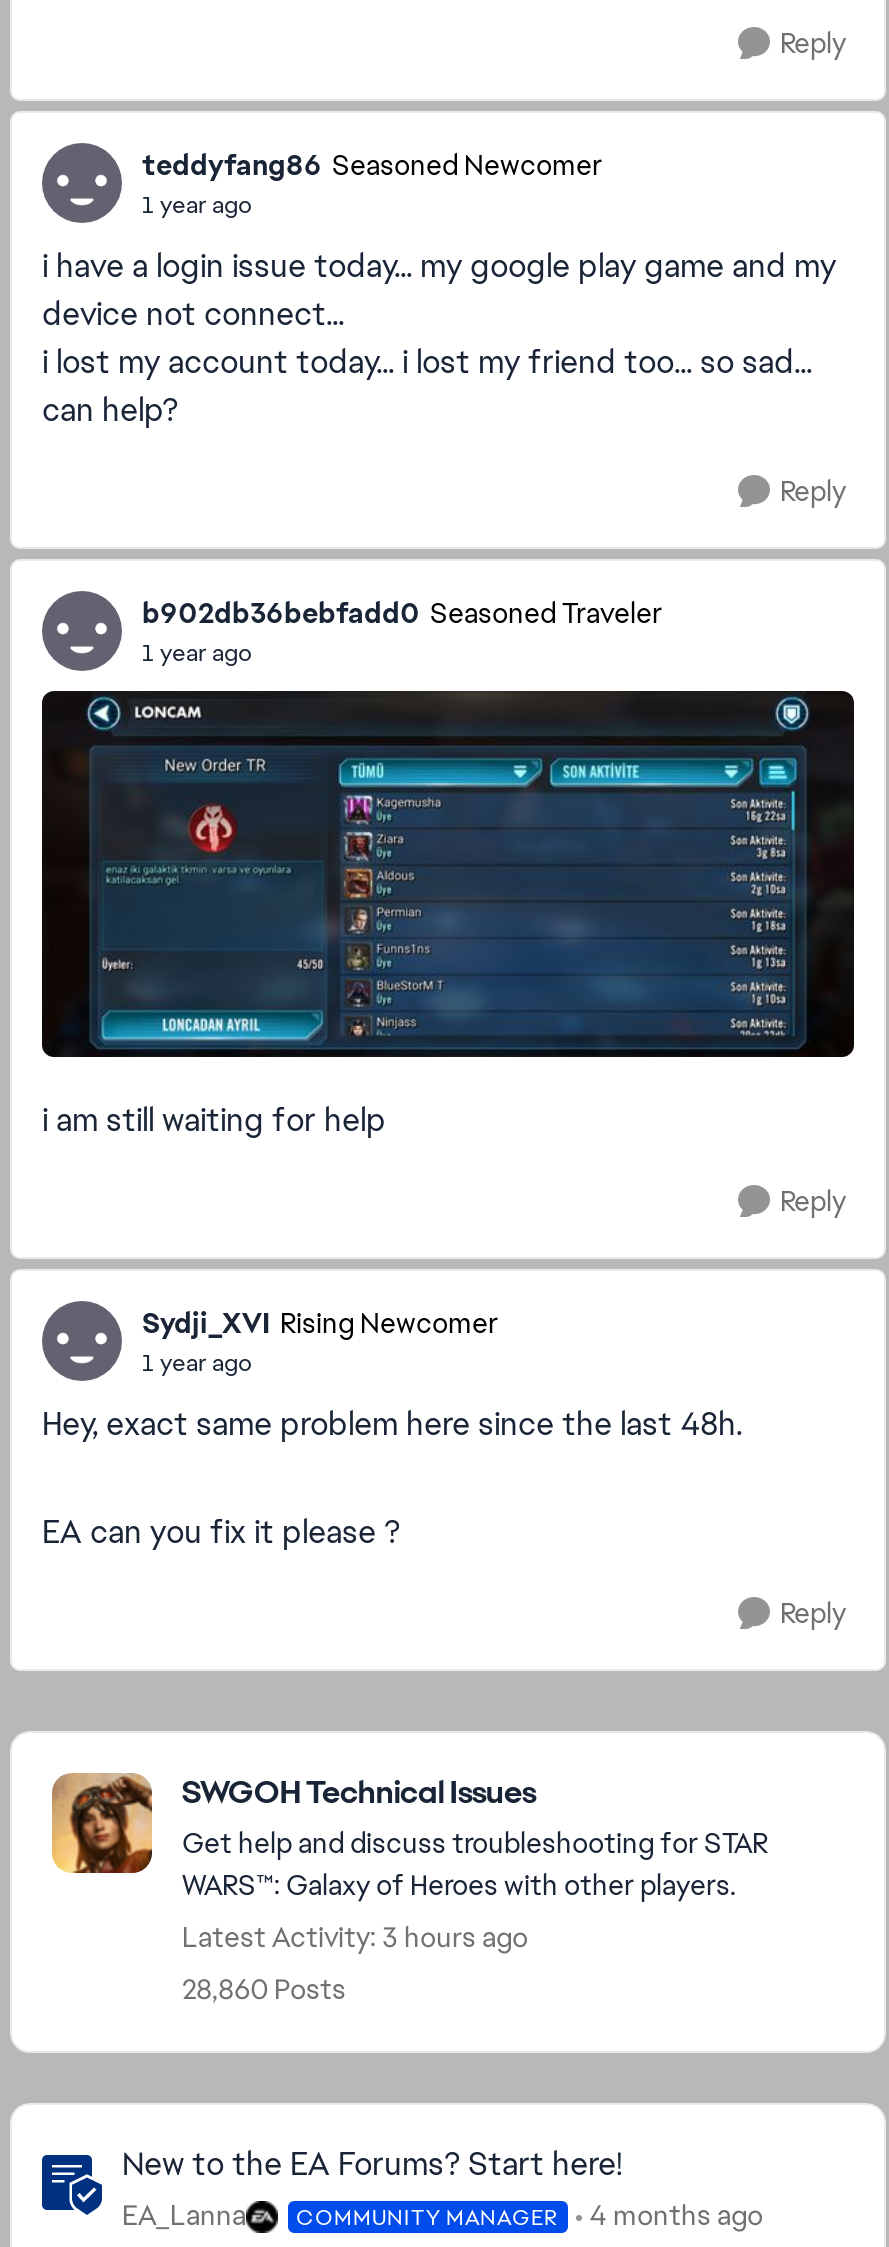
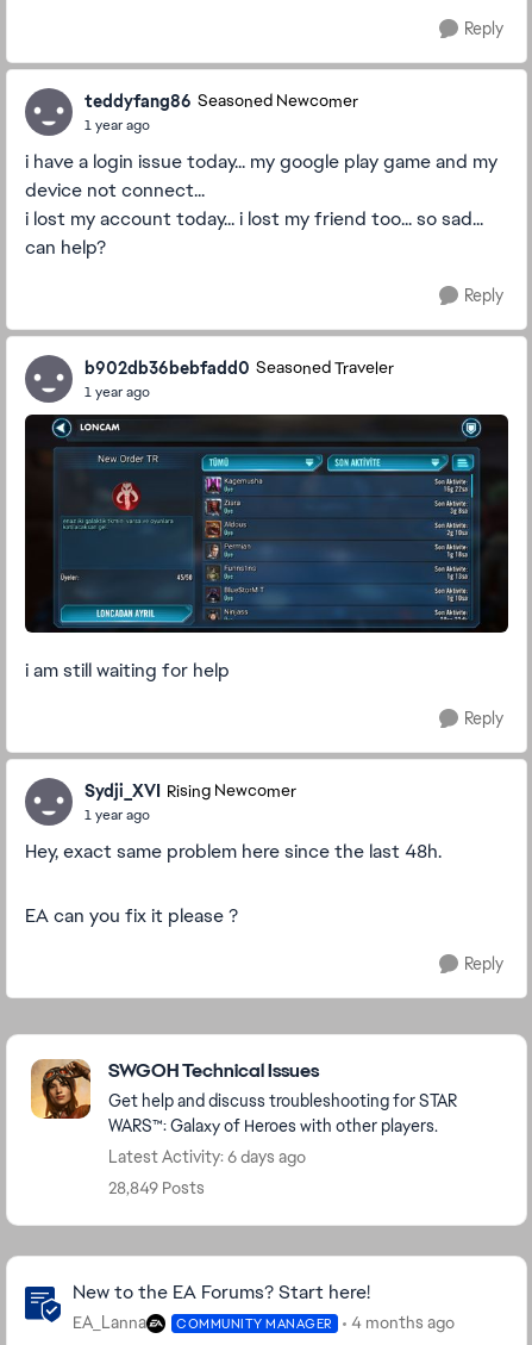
- Latest Activity: 3 hours ago
+ Latest Activity: 6 days ago

- 28,860 Posts
+ 28,849 Posts
